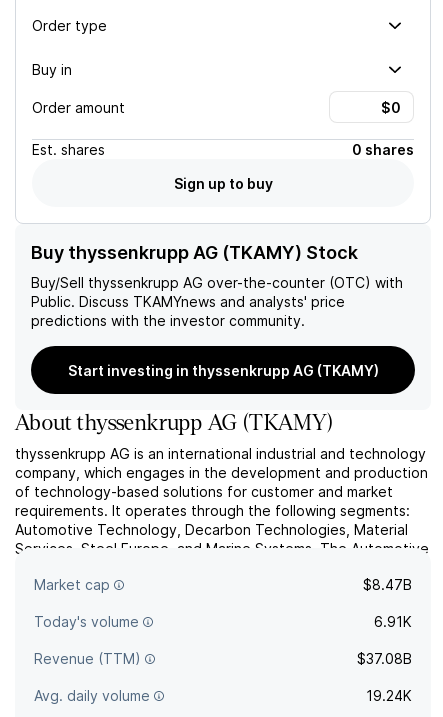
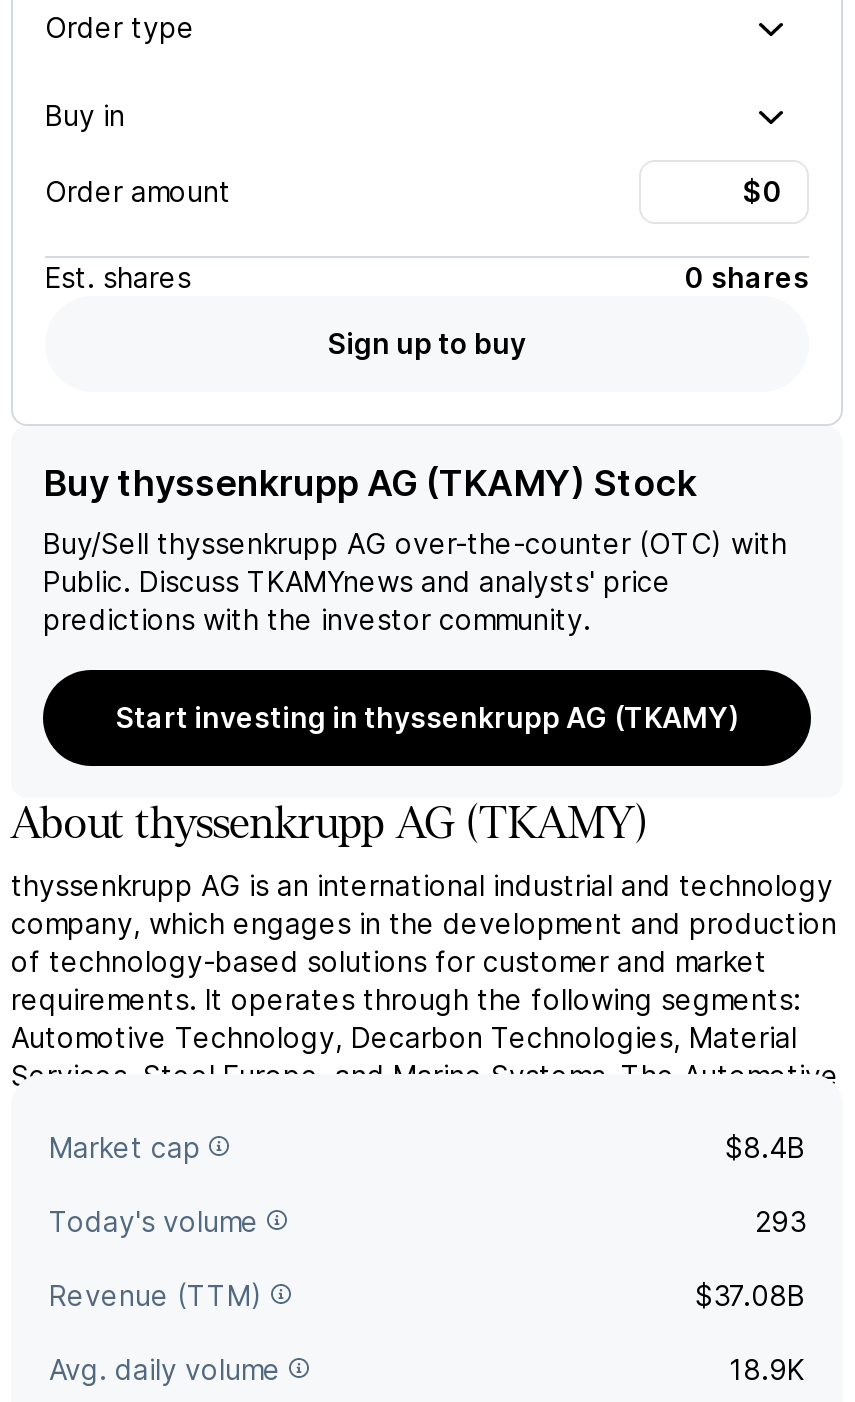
- $8.47B
+ $8.4B

- 6.91K
+ 293

- 19.24K
+ 18.9K
